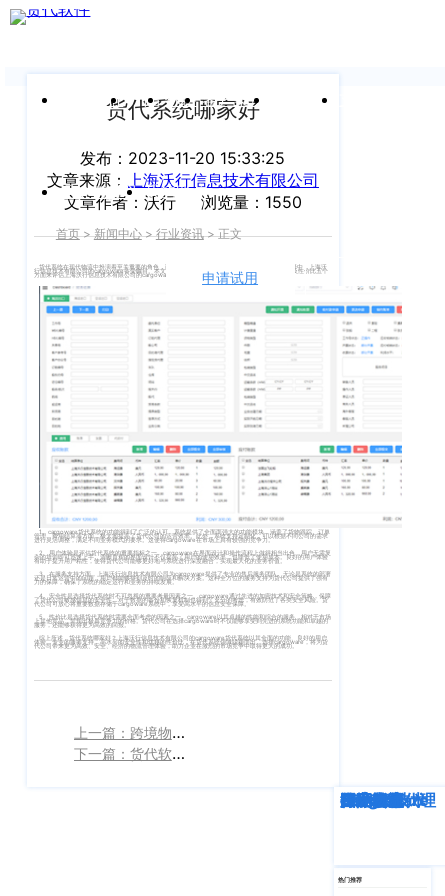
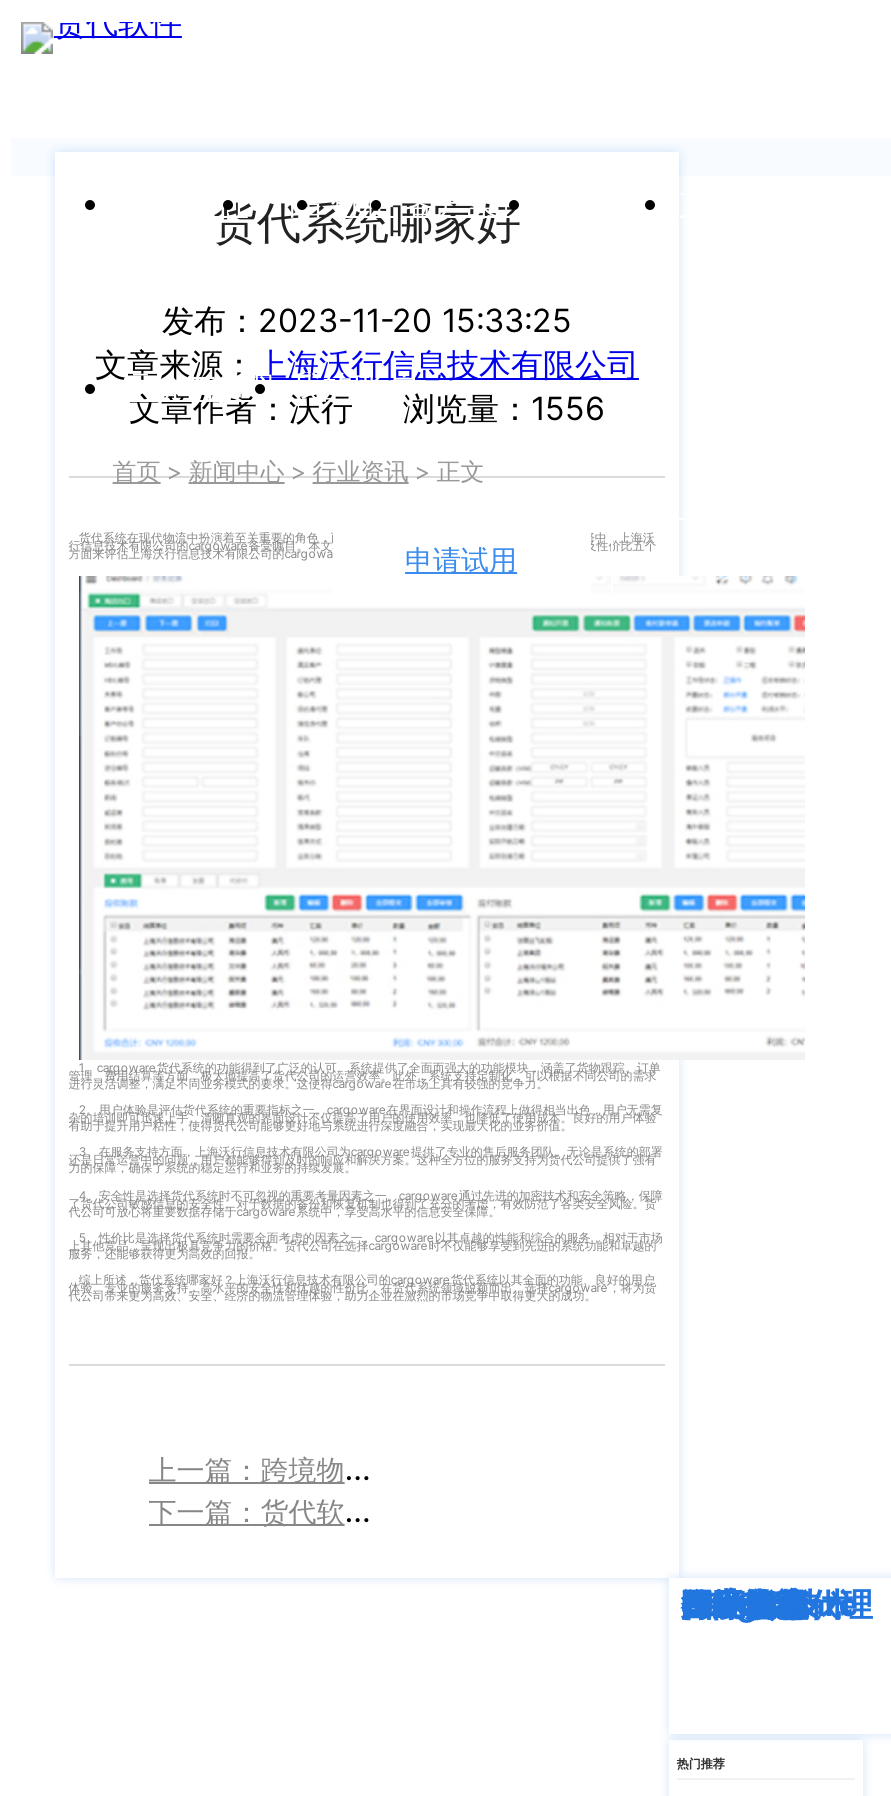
- 浏览量：1550
+ 浏览量：1556
